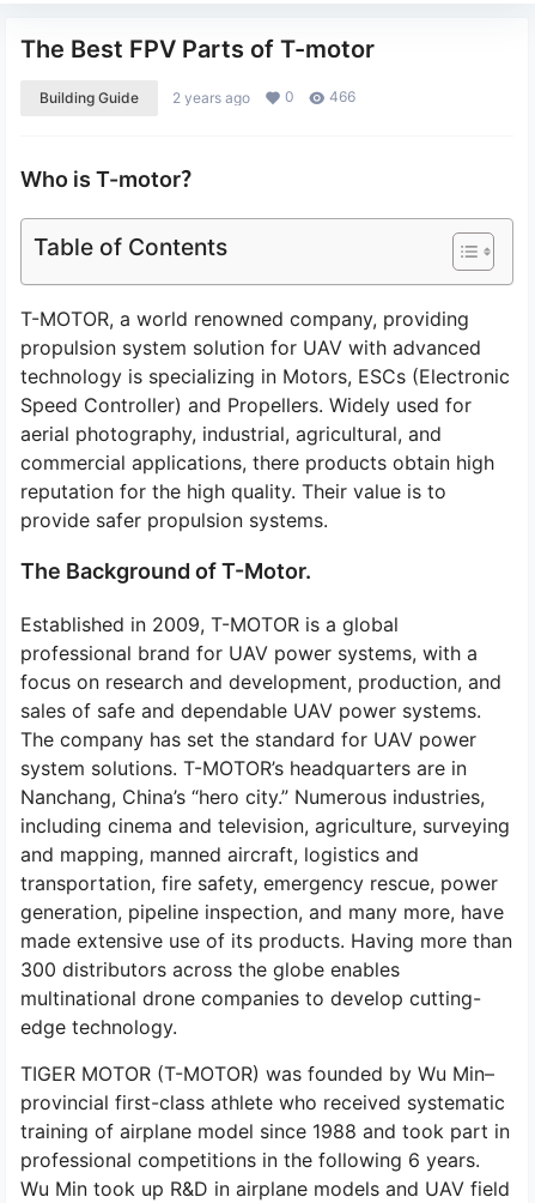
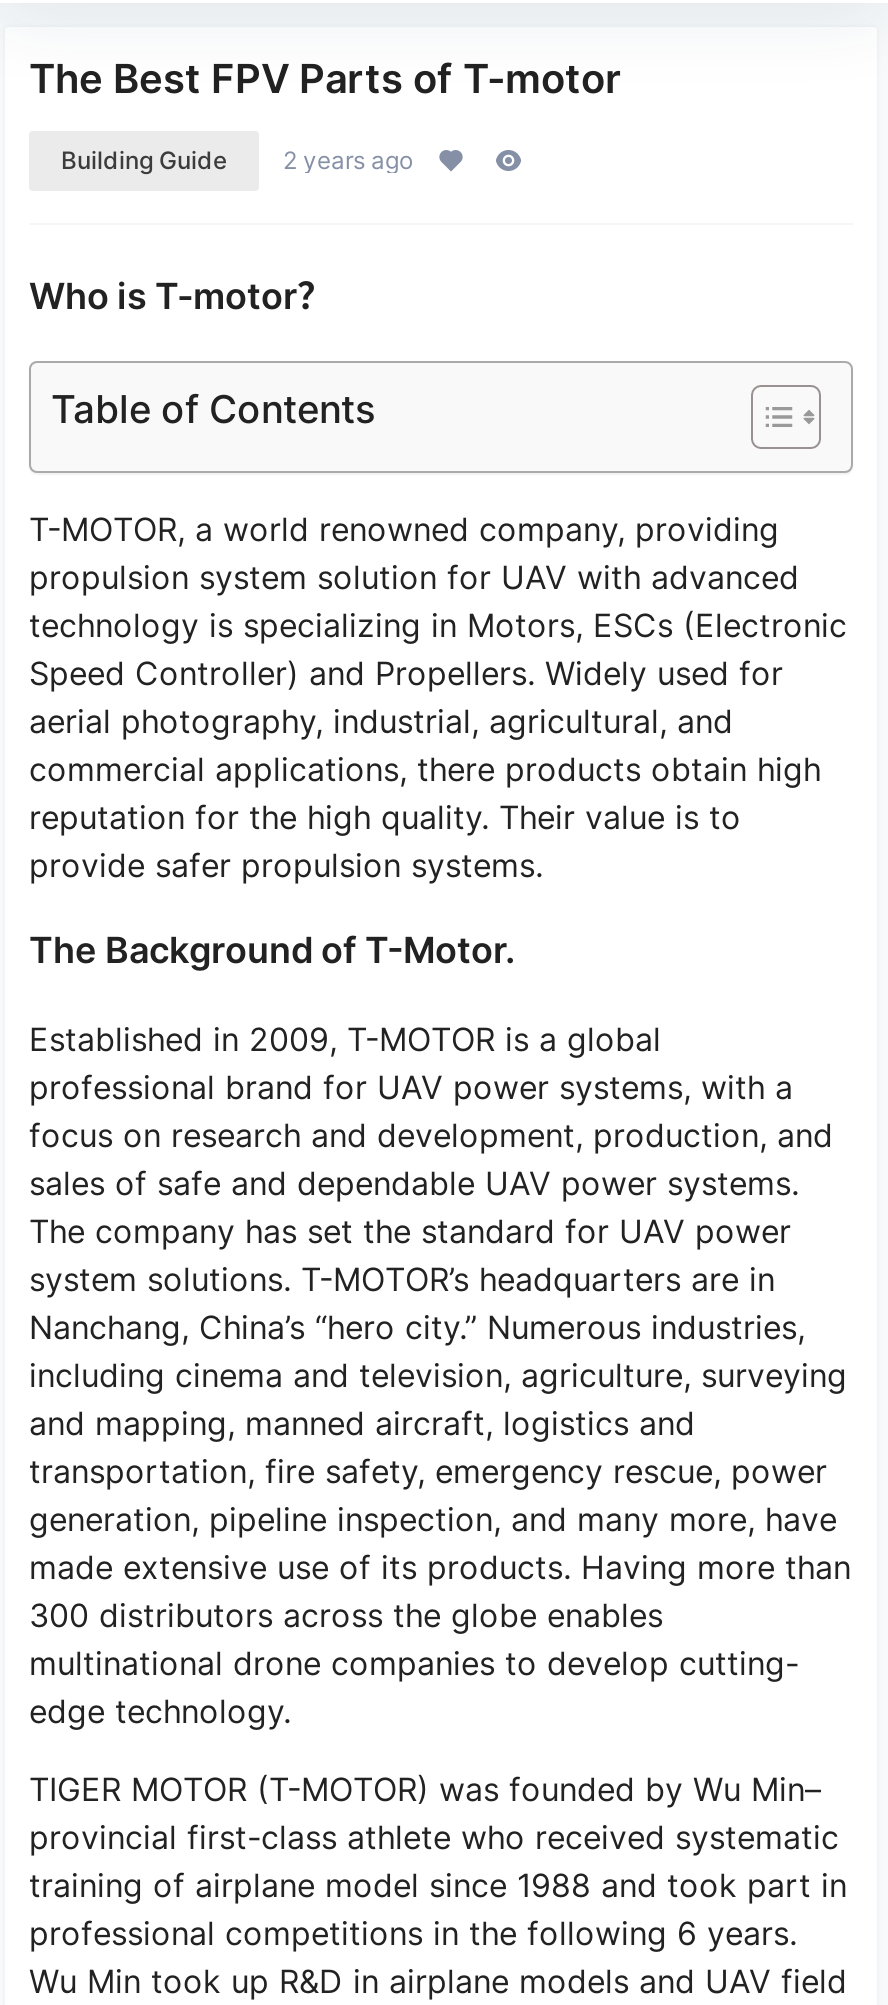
- 0
- 466
